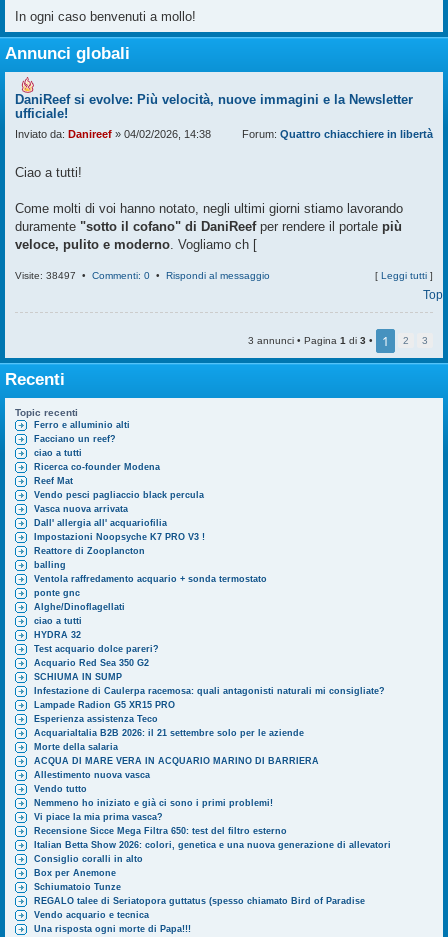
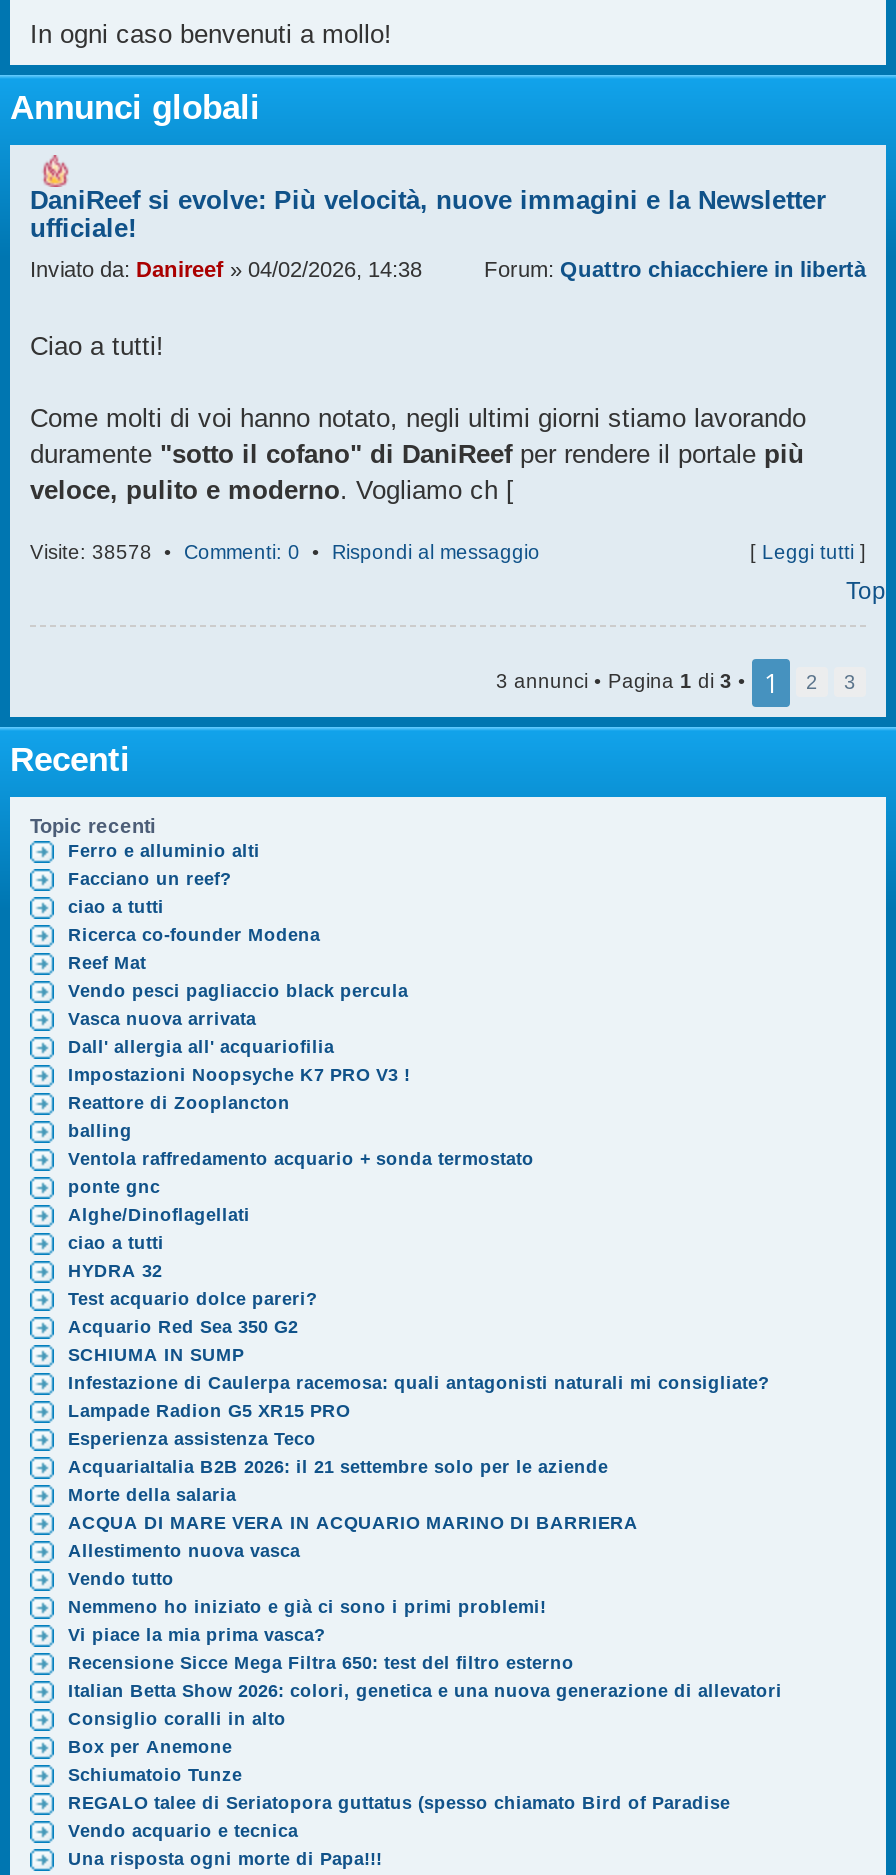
- Visite: 38497 • Commenti: 0 • Rispondi al messaggio
+ Visite: 38578 • Commenti: 0 • Rispondi al messaggio
